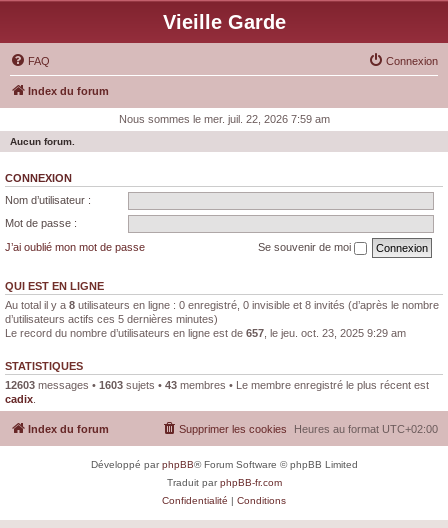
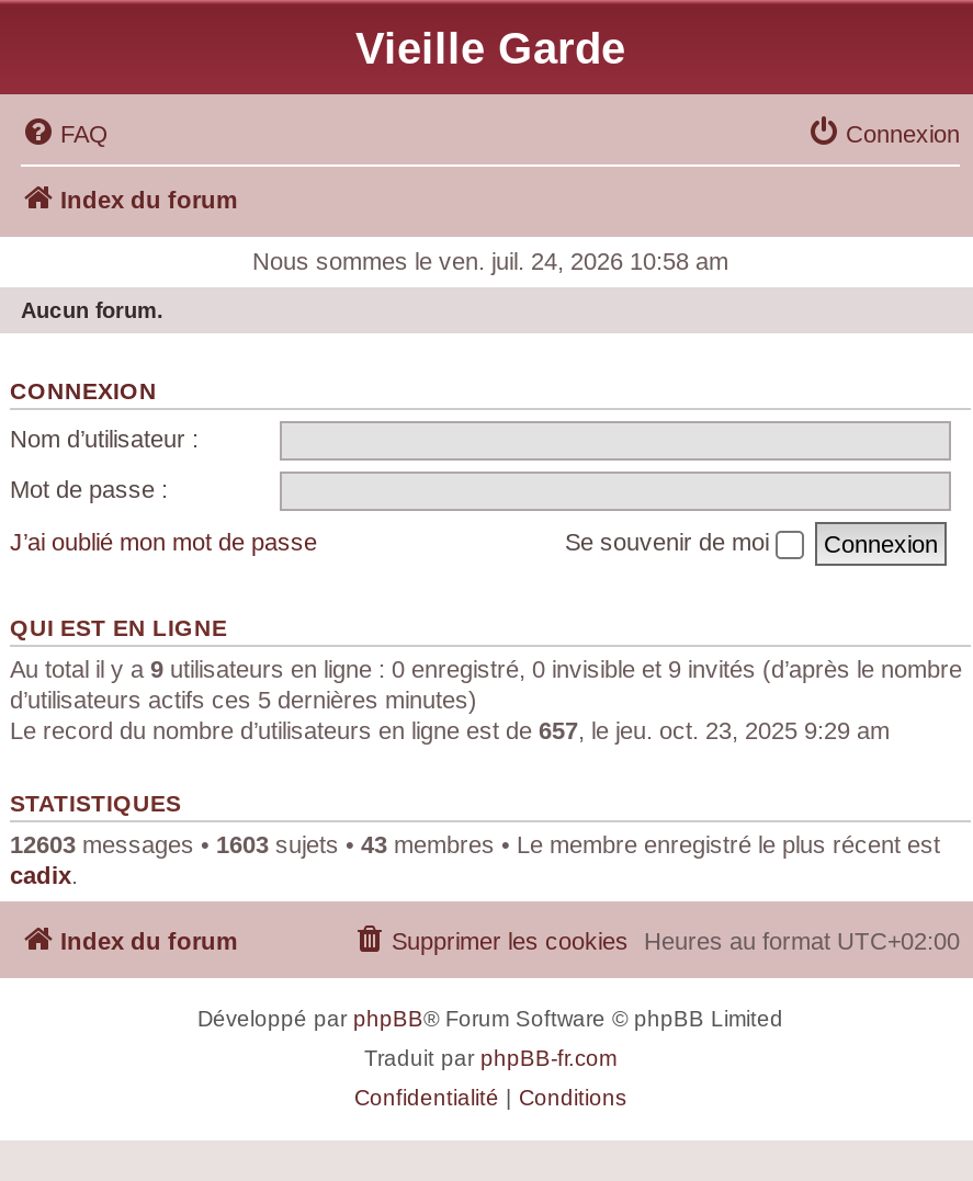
- Nous sommes le mer. juil. 22, 2026 7:59 am
+ Nous sommes le ven. juil. 24, 2026 10:58 am

- Au total il y a 8 utilisateurs en ligne : 0 enregistré, 0 invisible et 8 invités (d’après le nombre
+ Au total il y a 9 utilisateurs en ligne : 0 enregistré, 0 invisible et 9 invités (d’après le nombre
